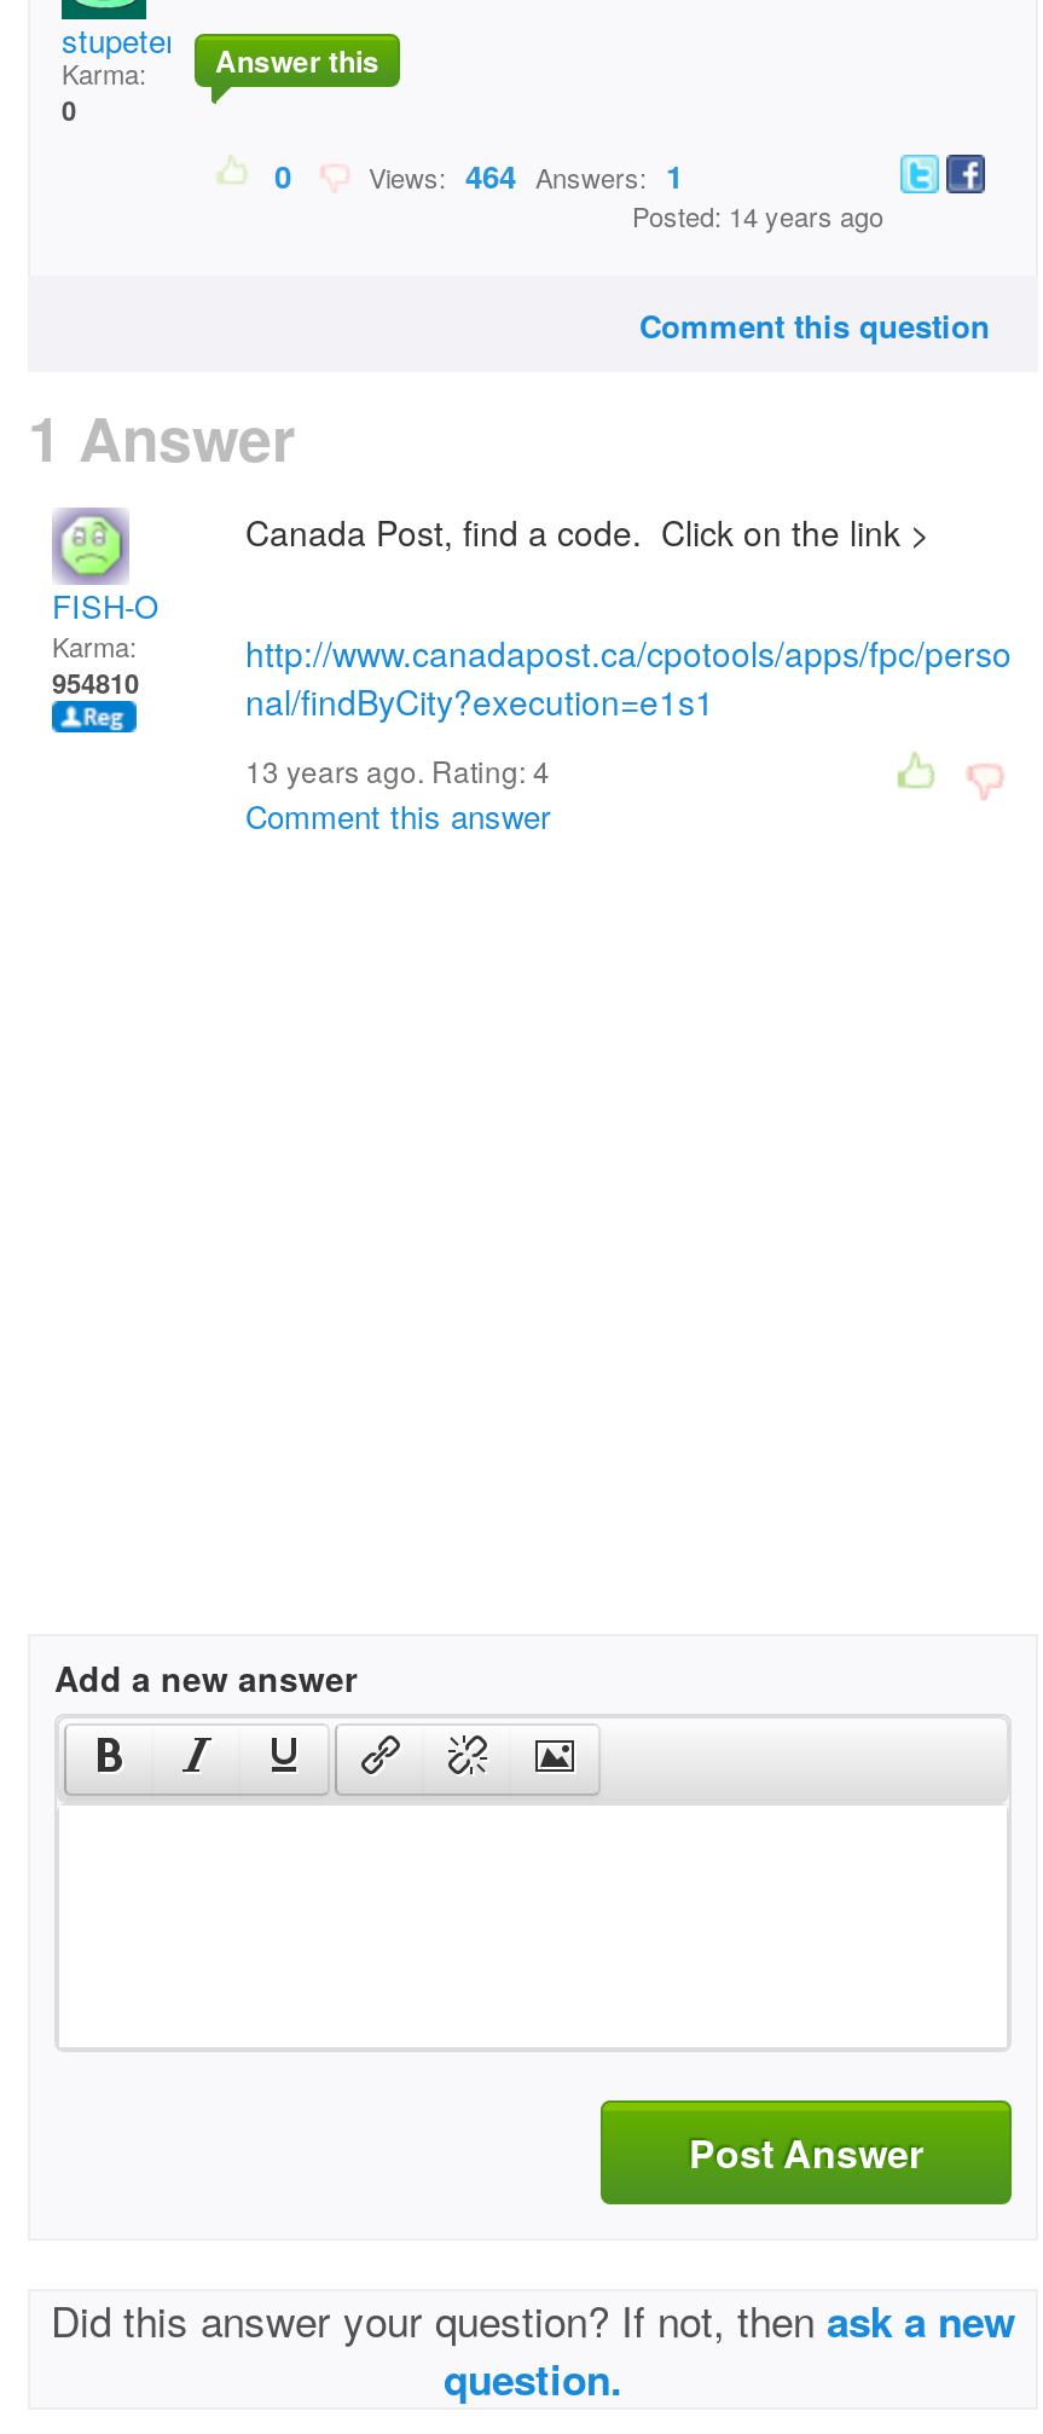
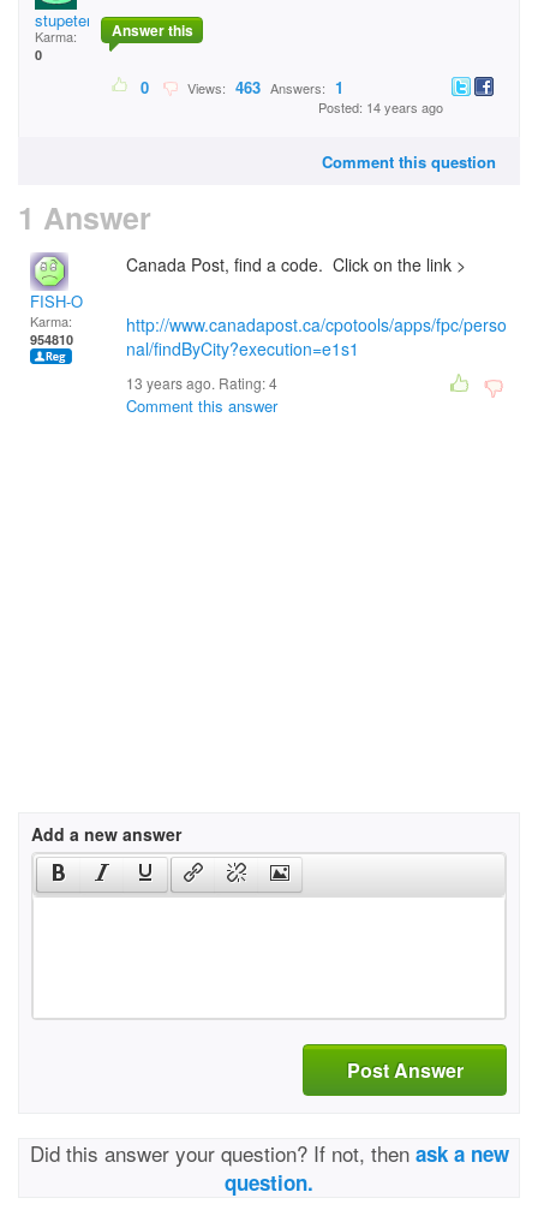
- Views: 464 Answers: 1
+ Views: 463 Answers: 1
